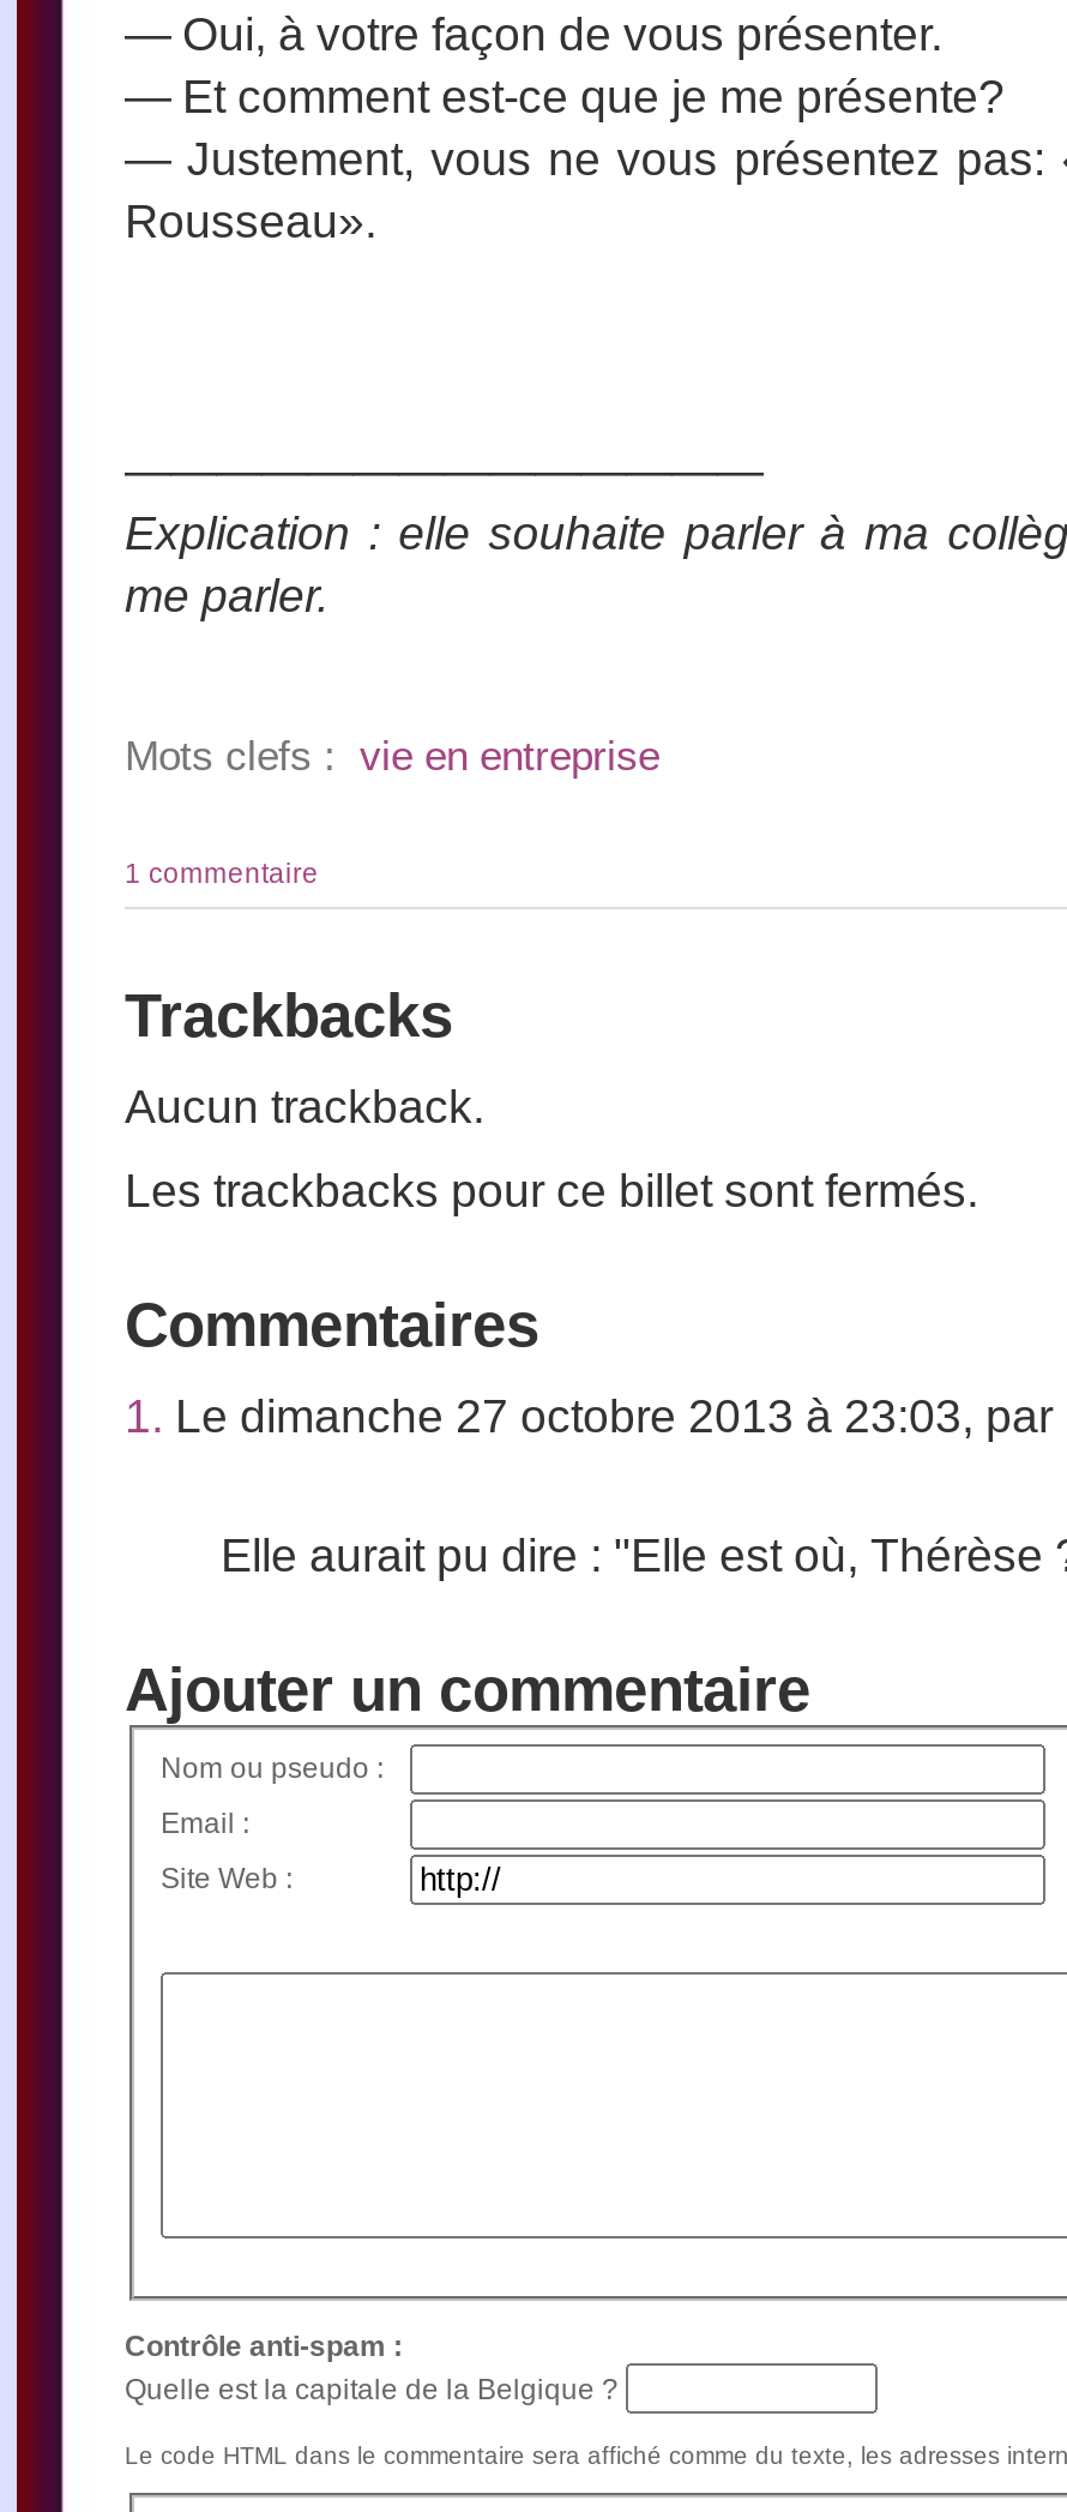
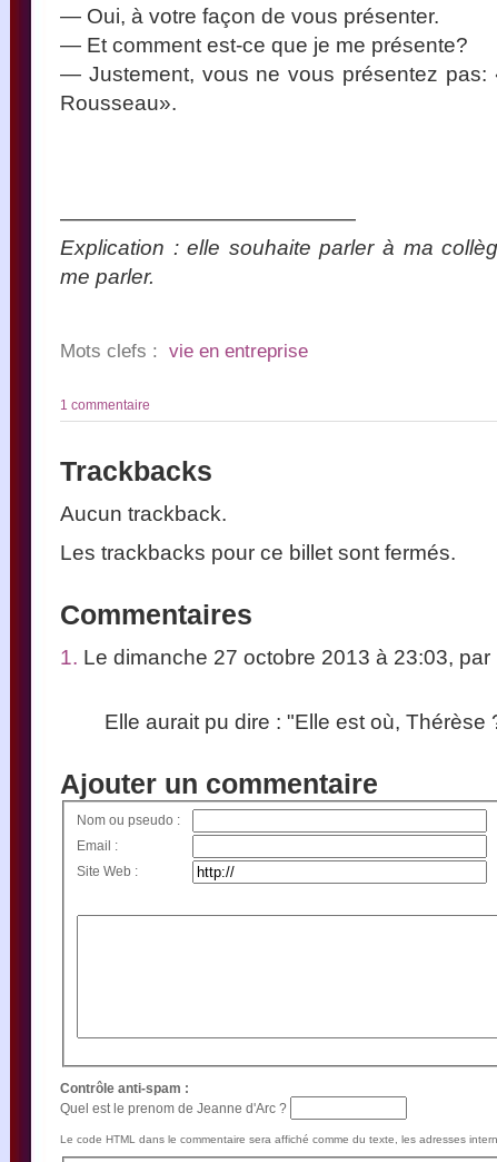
- Quelle est la capitale de la Belgique ?
+ Quel est le prenom de Jeanne d'Arc ?
